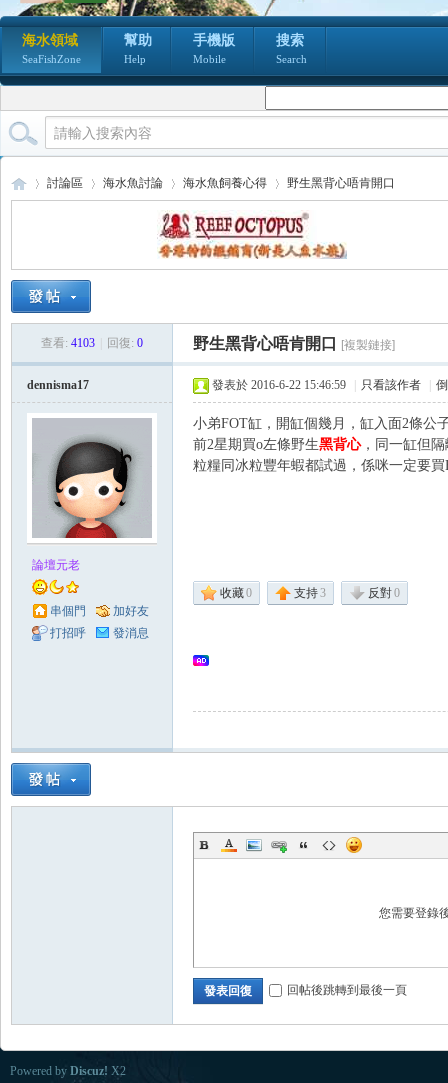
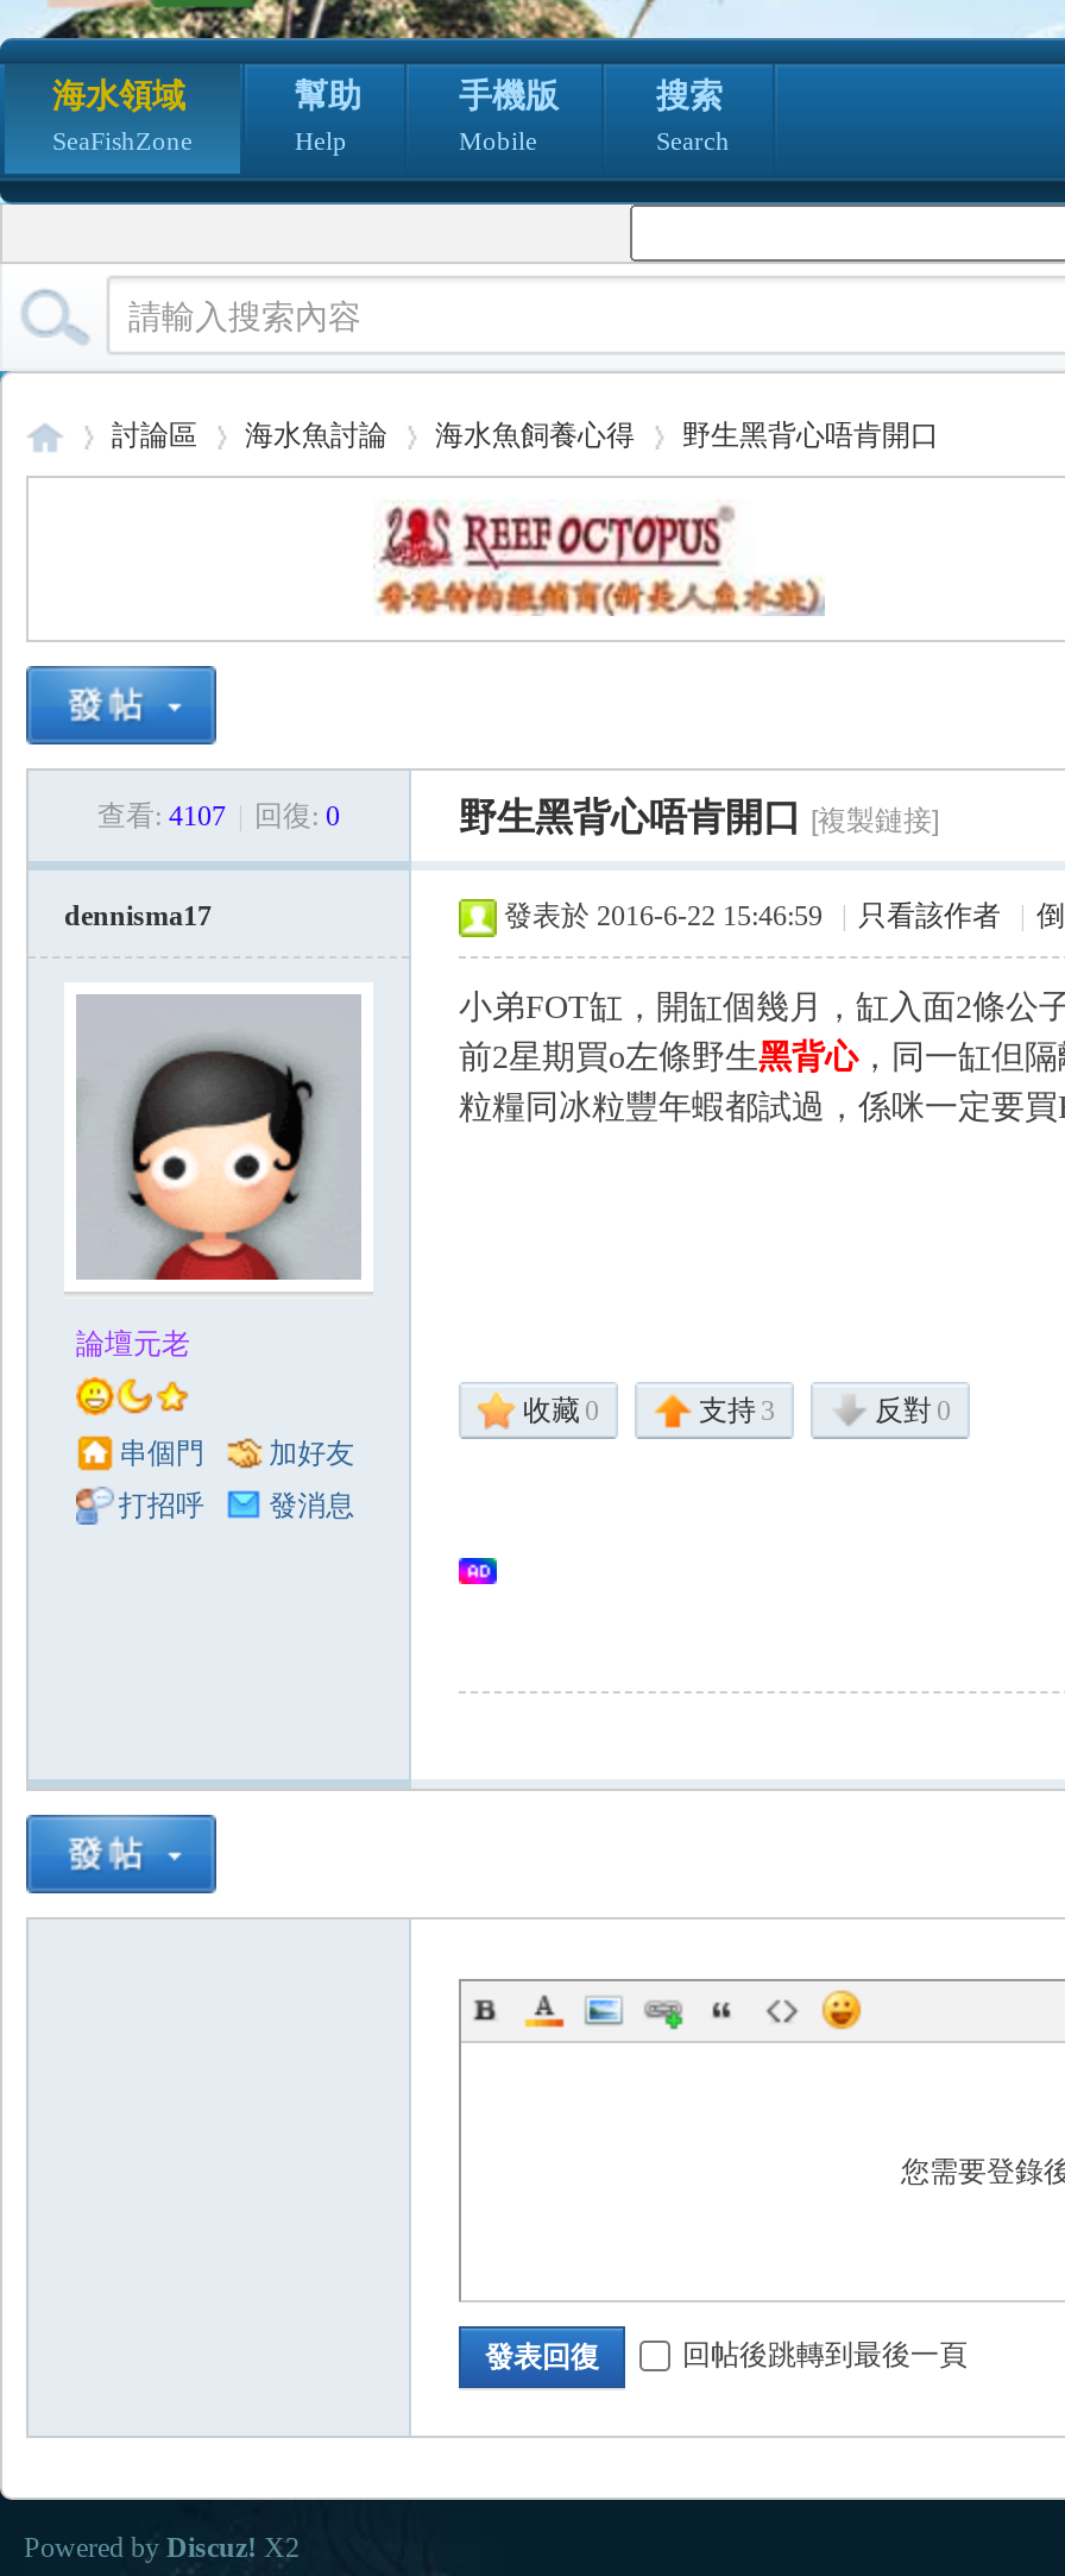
- 查看: 4103 回復: 0
+ 查看: 4107 回復: 0
